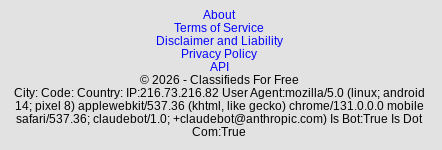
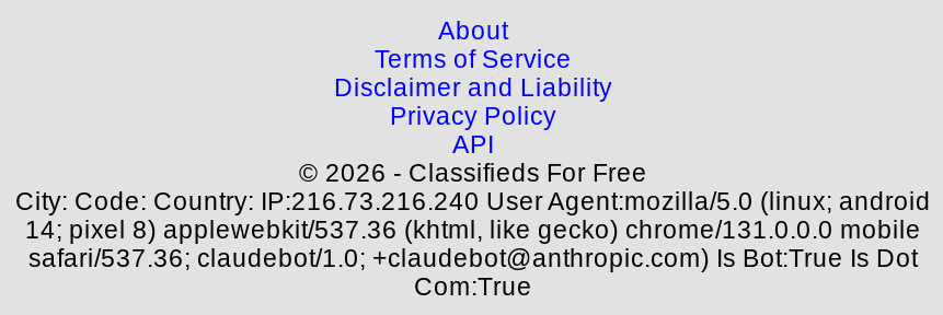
- City: Code: Country: IP:216.73.216.82 User Agent:mozilla/5.0 (linux; android
+ City: Code: Country: IP:216.73.216.240 User Agent:mozilla/5.0 (linux; android
